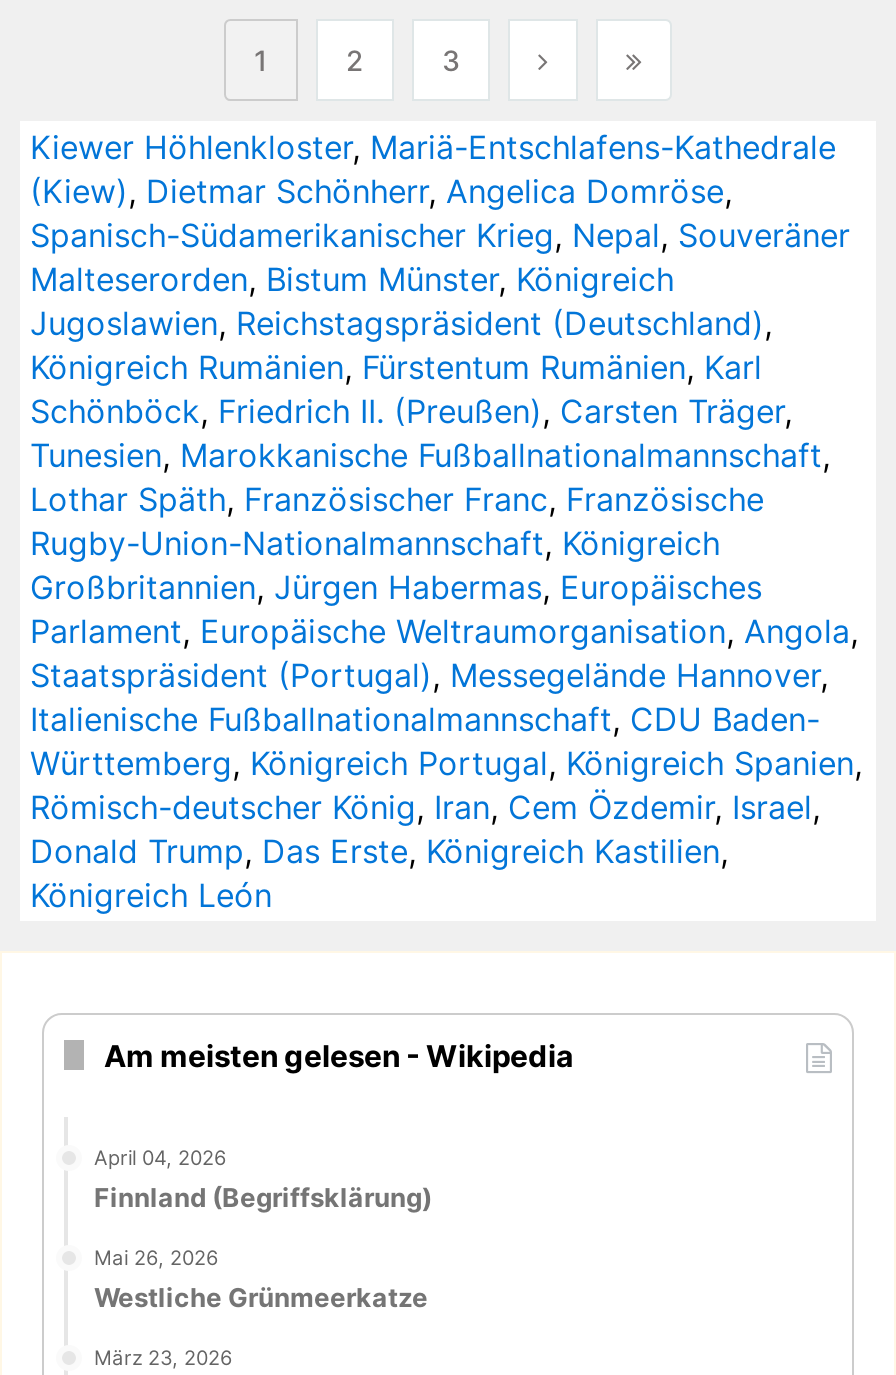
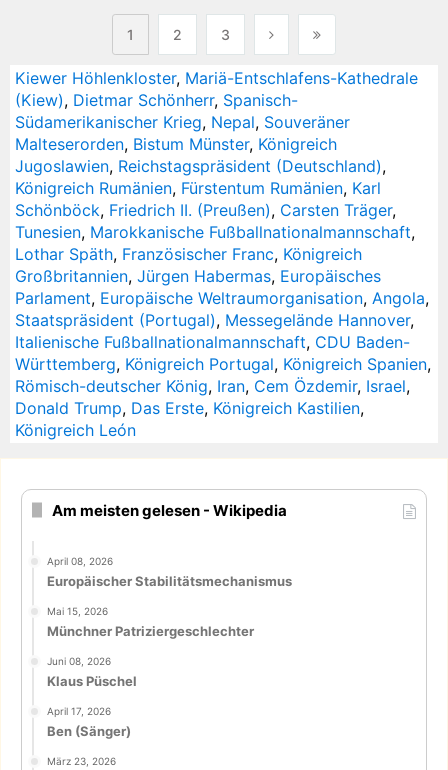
- (Kiew), Dietmar Schönherr, Angelica Domröse,
- Spanisch-Südamerikanischer Krieg, Nepal, Souveräner
+ (Kiew), Dietmar Schönherr, Spanisch-
+ Südamerikanischer Krieg, Nepal, Souveräner

- Lothar Späth, Französischer Franc, Französische
- Rugby-Union-Nationalmannschaft, Königreich
+ Lothar Späth, Französischer Franc, Königreich

moved up: Großbritannien, Jürgen Habermas, Europäisches | Parlament, Europäische Weltraumorganisation, Angola, | Staatspräsident (Portugal), Messegelände Hannover, | ... | Königreich León | Am meisten gelesen - Wikipedia

- April 04, 2026
- Finnland (Begriffsklärung)
- Mai 26, 2026
- Westliche Grünmeerkatze
+ April 08, 2026
+ Europäischer Stabilitätsmechanismus
+ Mai 15, 2026
+ Münchner Patriziergeschlechter
+ Juni 08, 2026
+ Klaus Püschel
+ April 17, 2026
+ Ben (Sänger)
